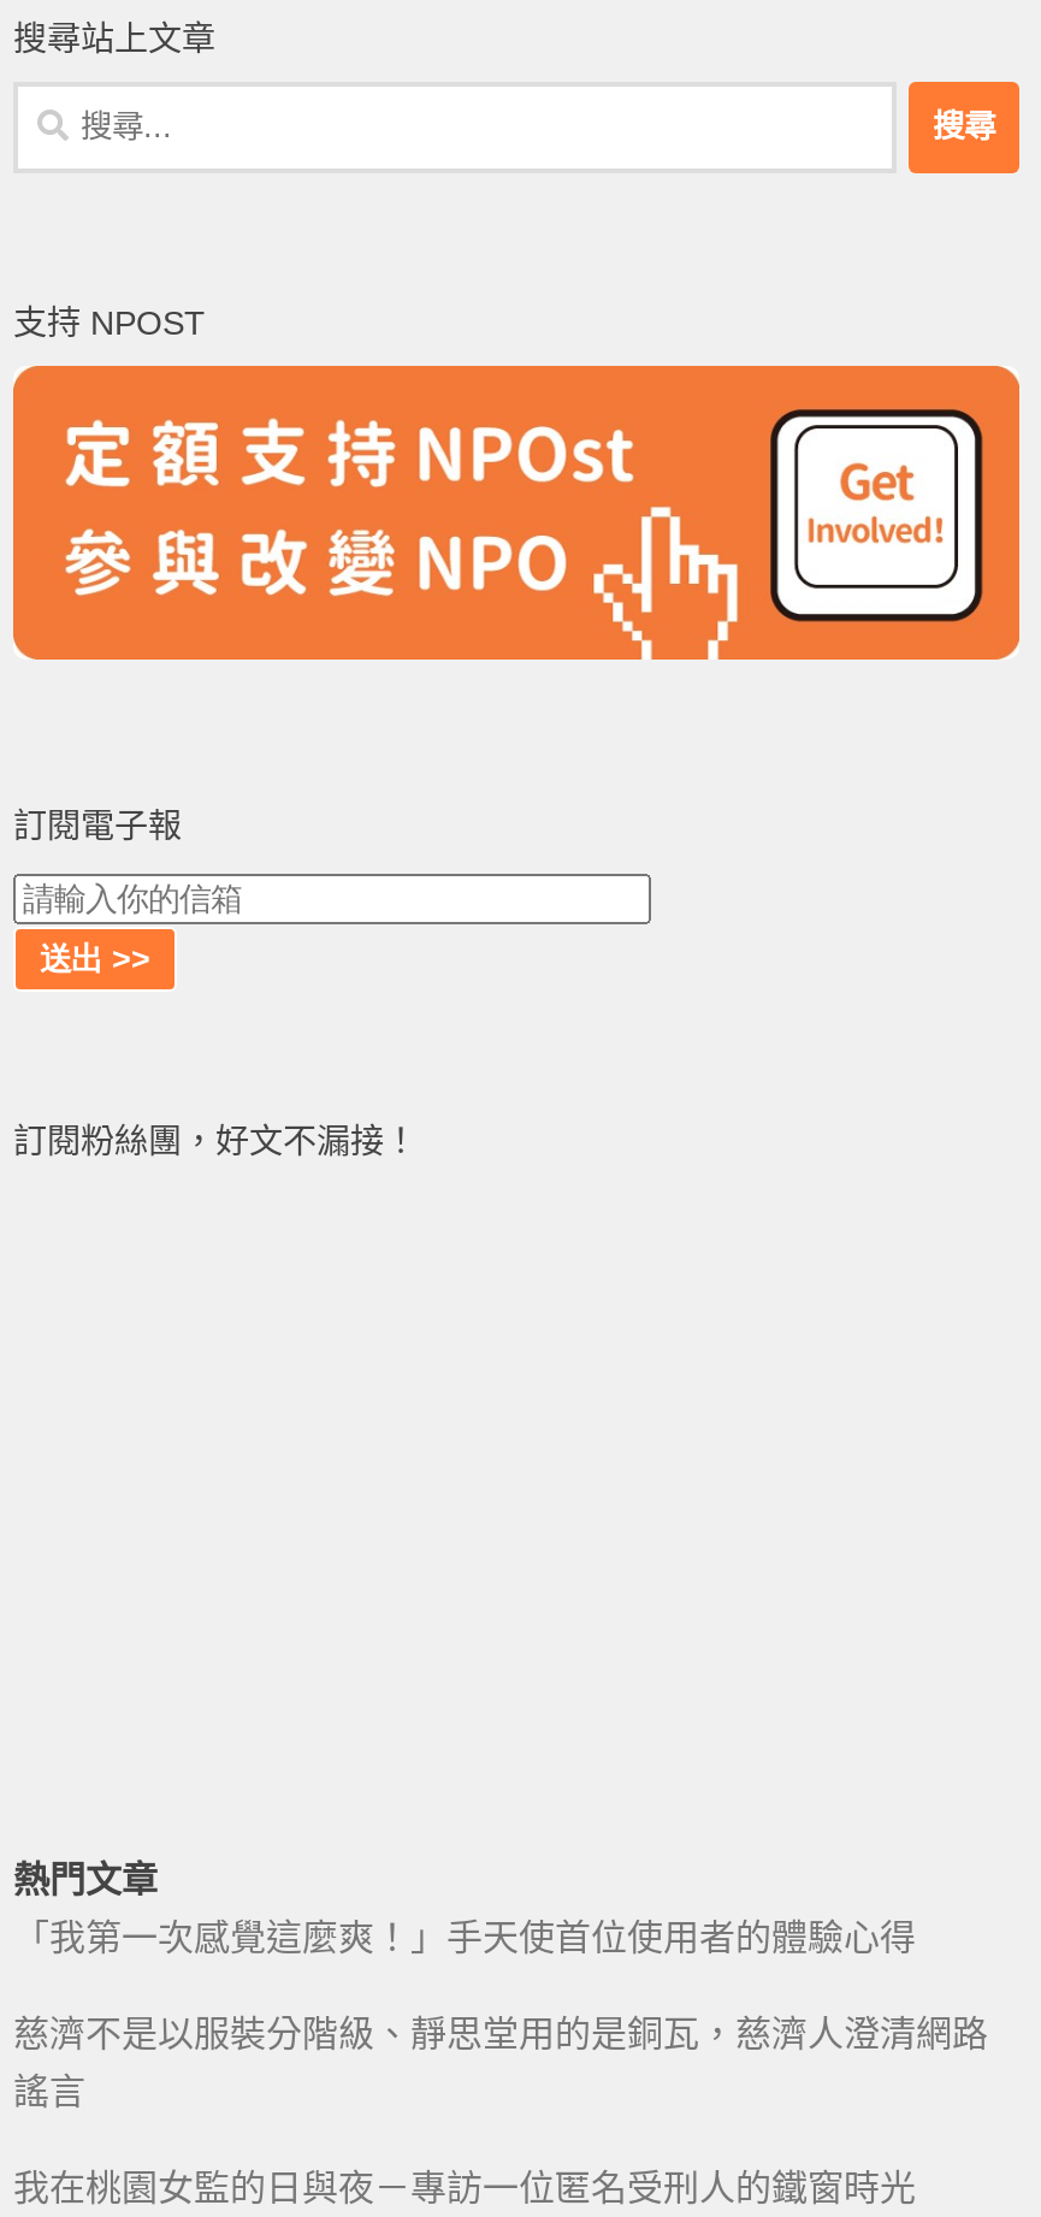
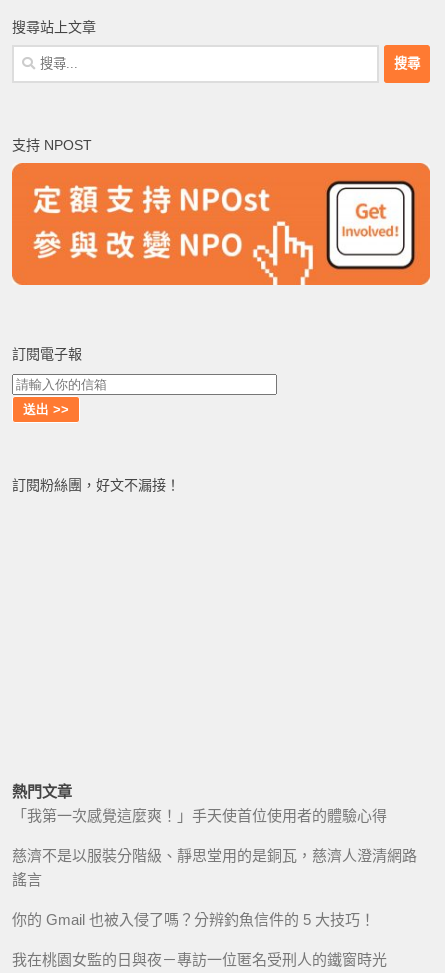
+ 你的 Gmail 也被入侵了嗎？分辨釣魚信件的 5 大技巧！
